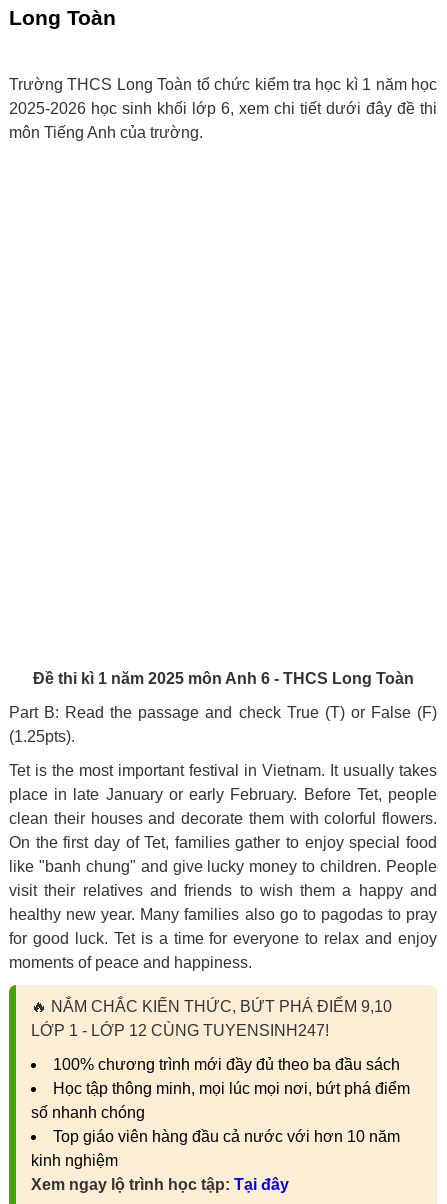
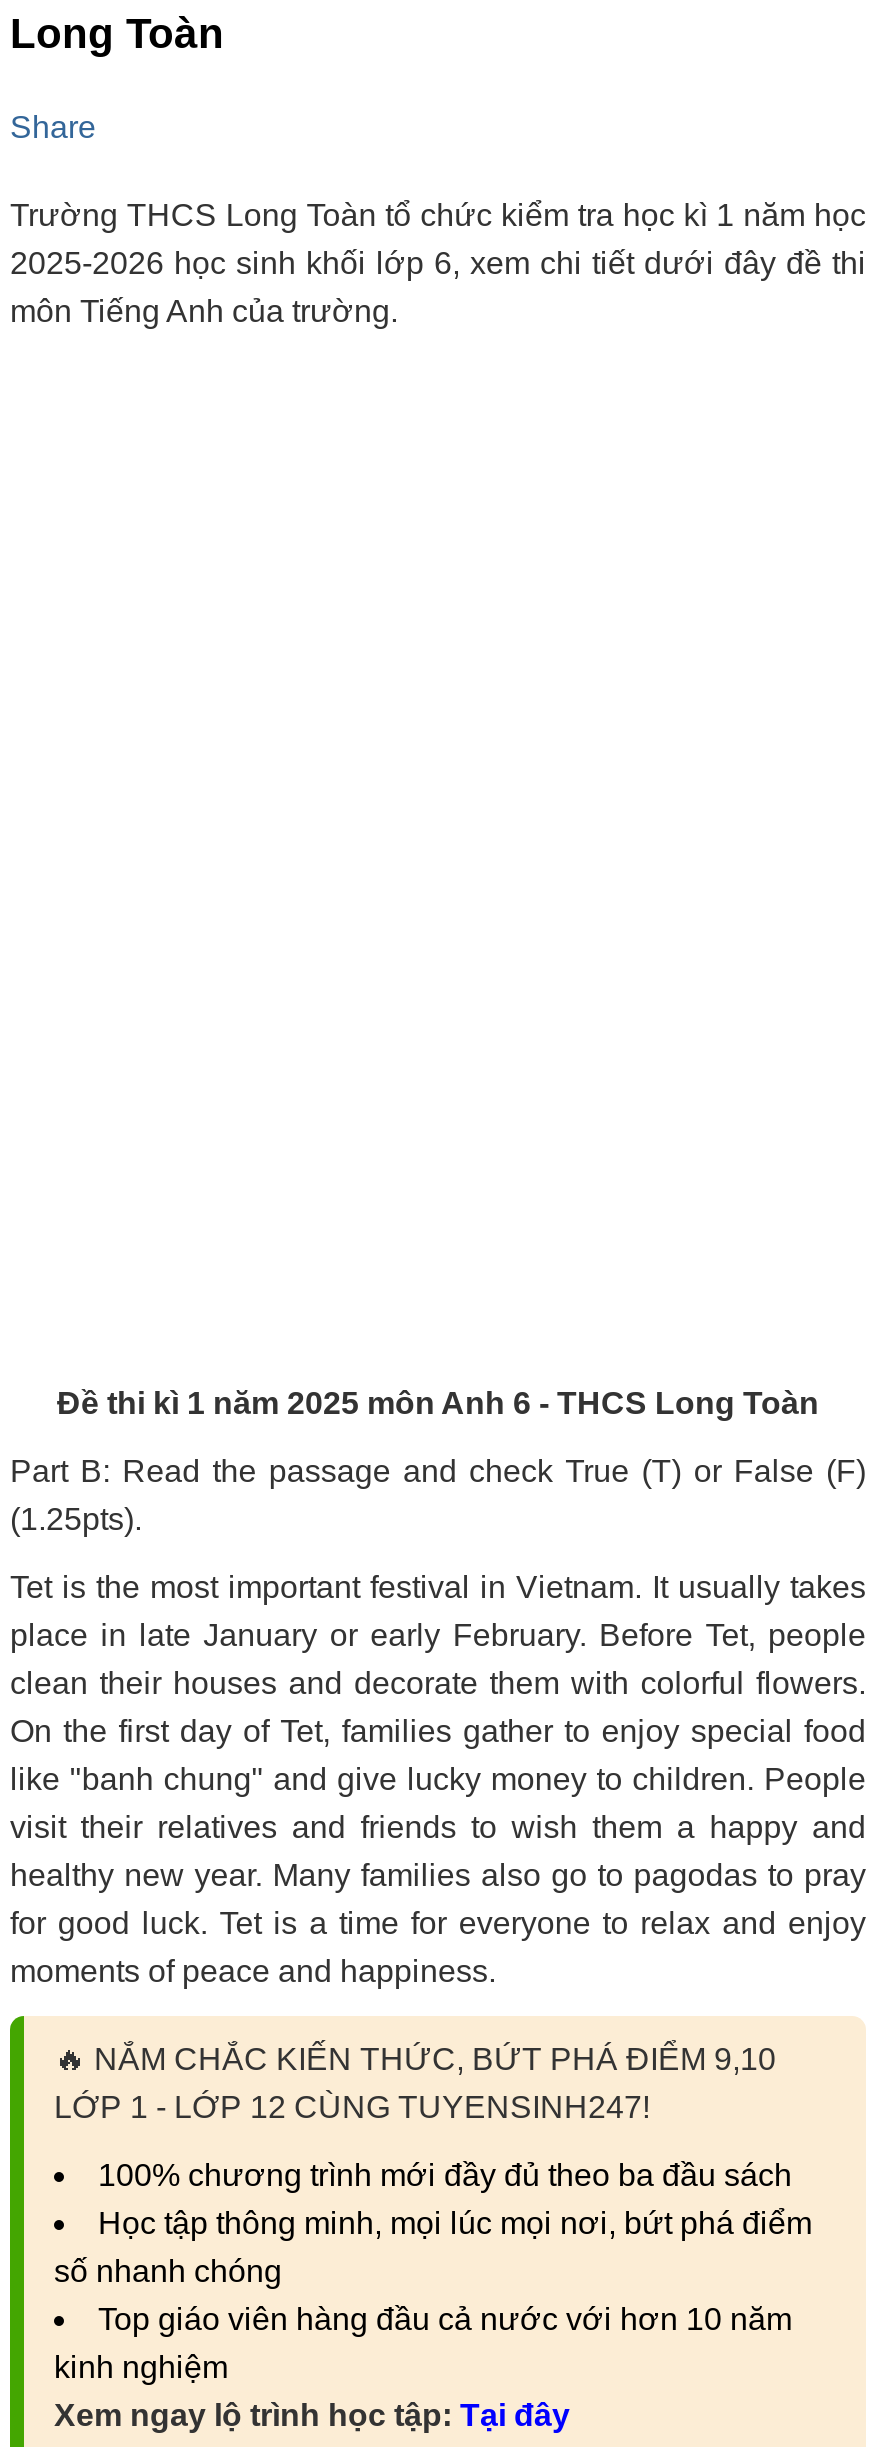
+ Share
